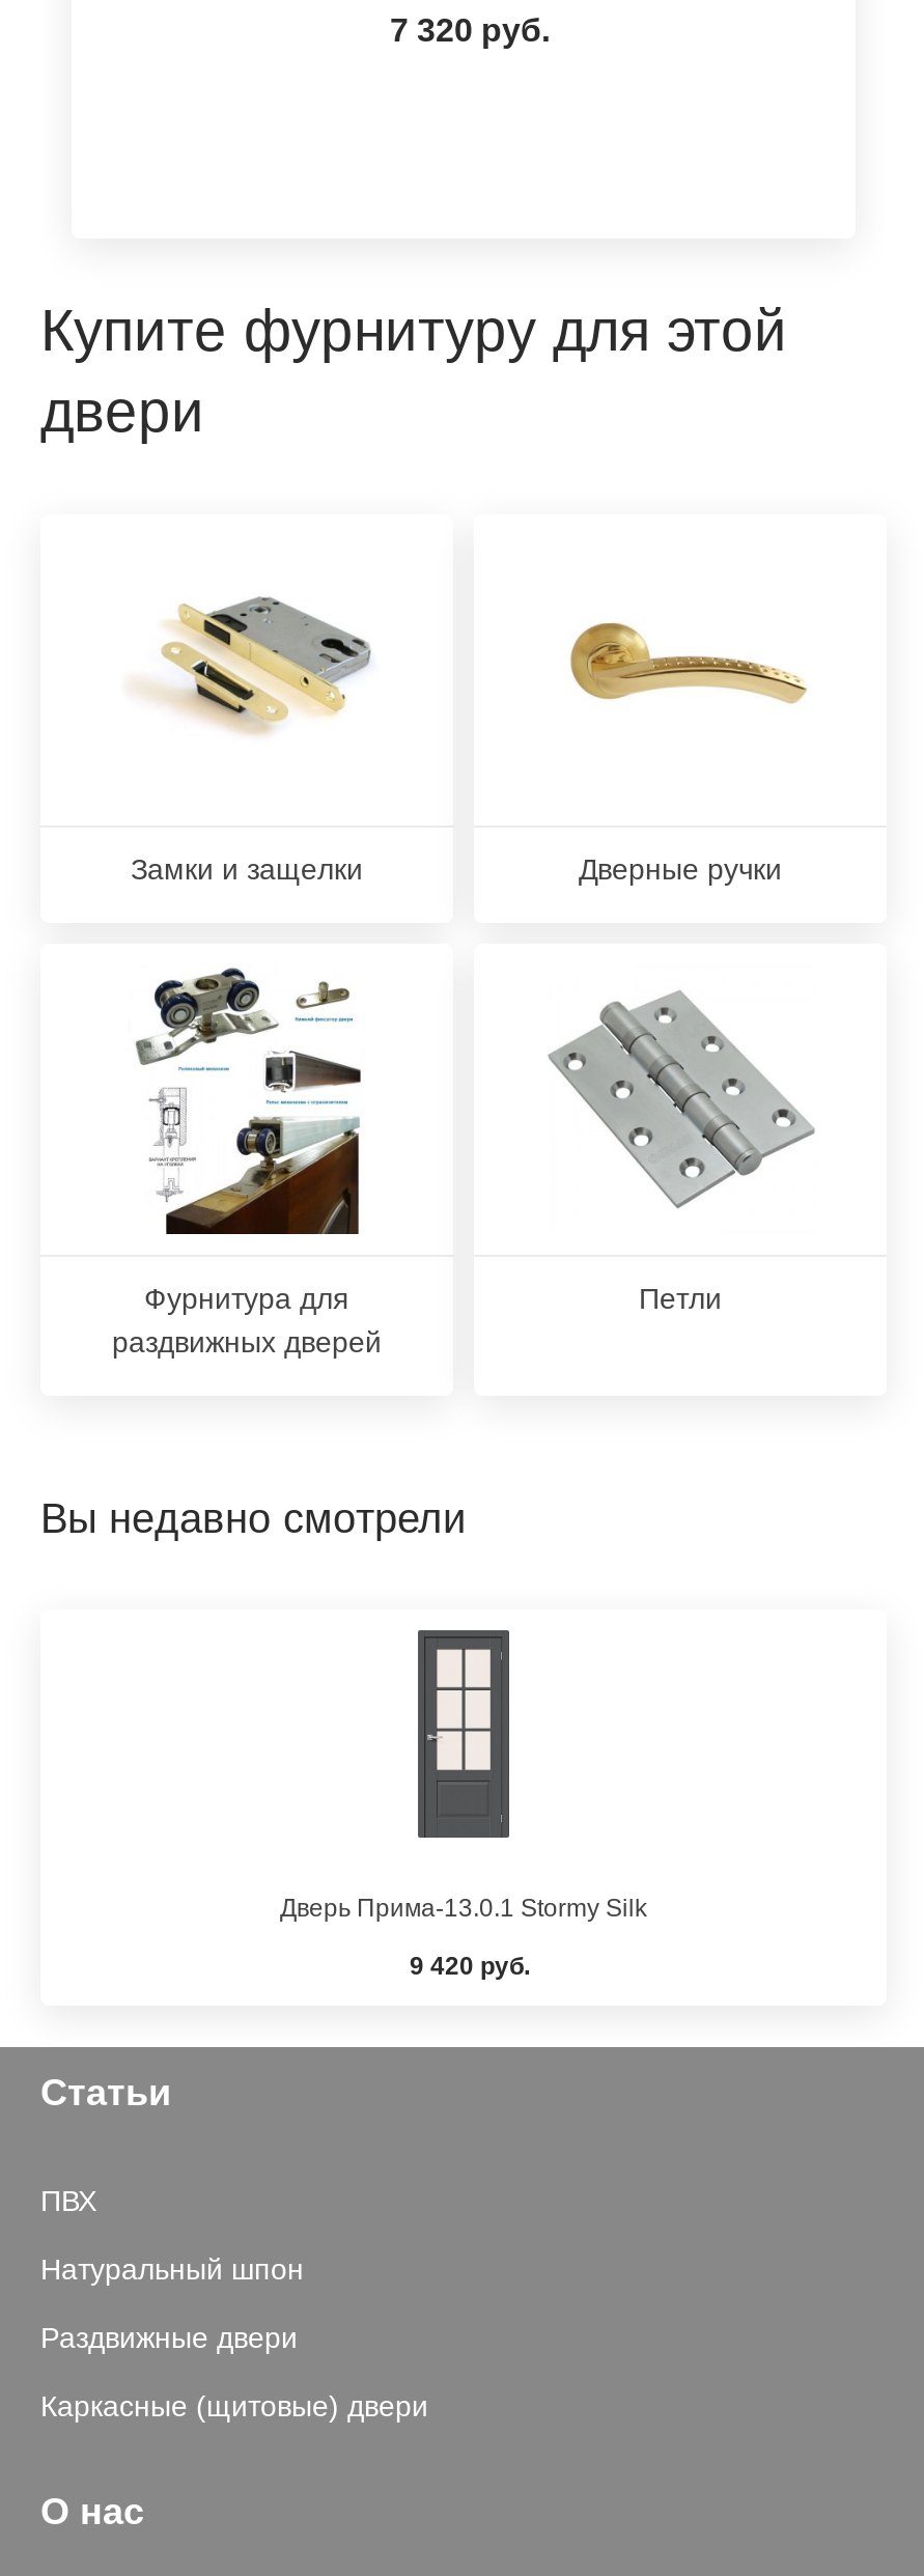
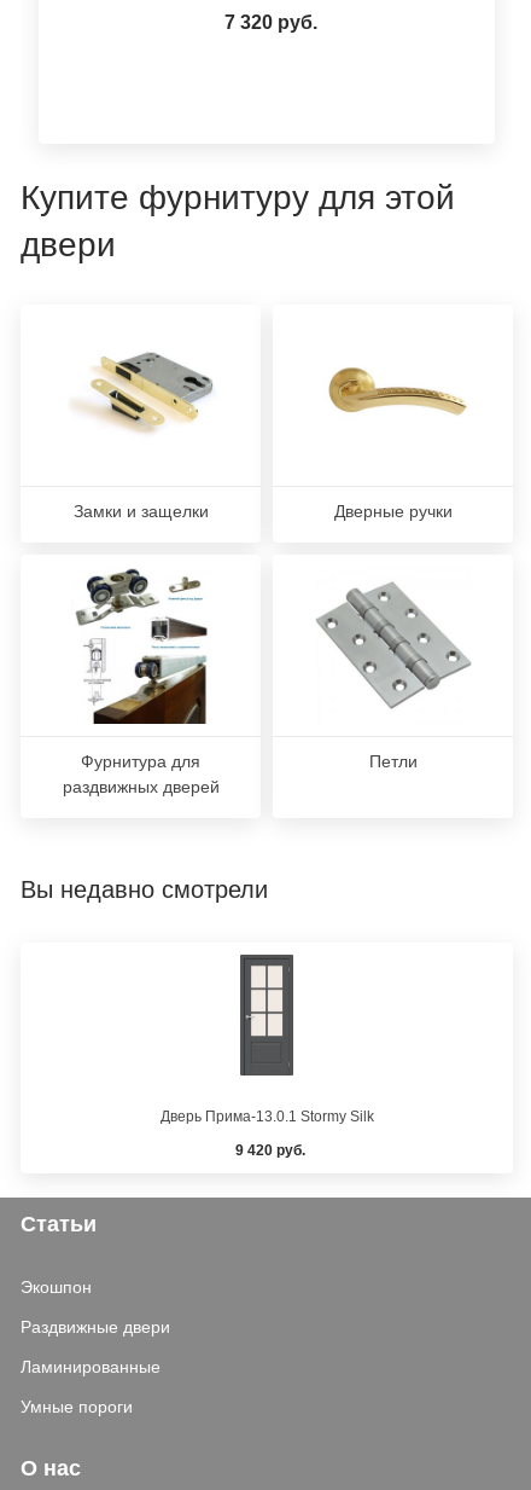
- ПВХ
- Натуральный шпон
+ Экошпон

moved up: Раздвижные двери

- Каркасные (щитовые) двери
+ Ламинированные
+ Умные пороги
